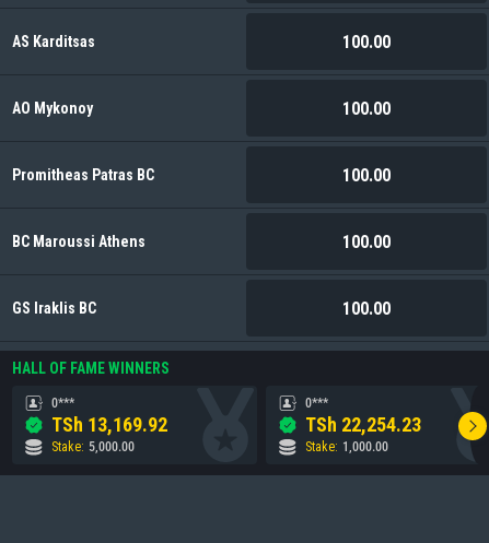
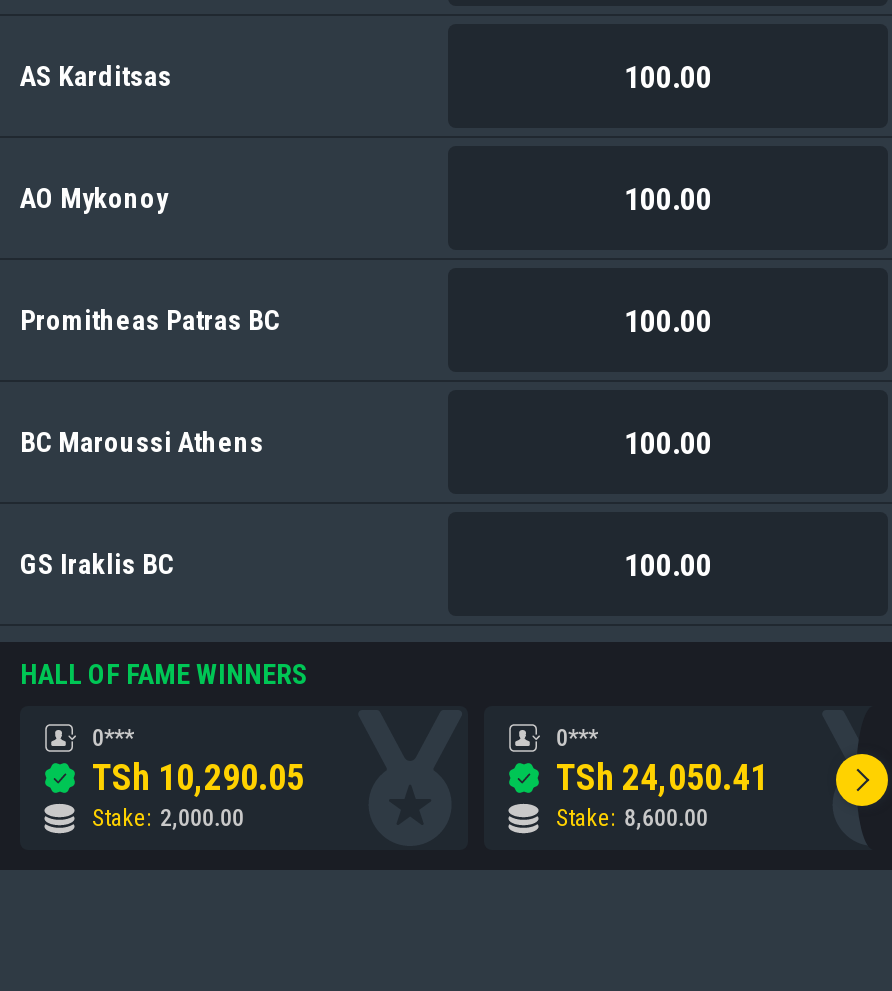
- TSh 13,169.92
+ TSh 10,290.05

- TSh 22,254.23
+ TSh 24,050.41

- Stake: 5,000.00
+ Stake: 2,000.00

- Stake: 1,000.00
+ Stake: 8,600.00
